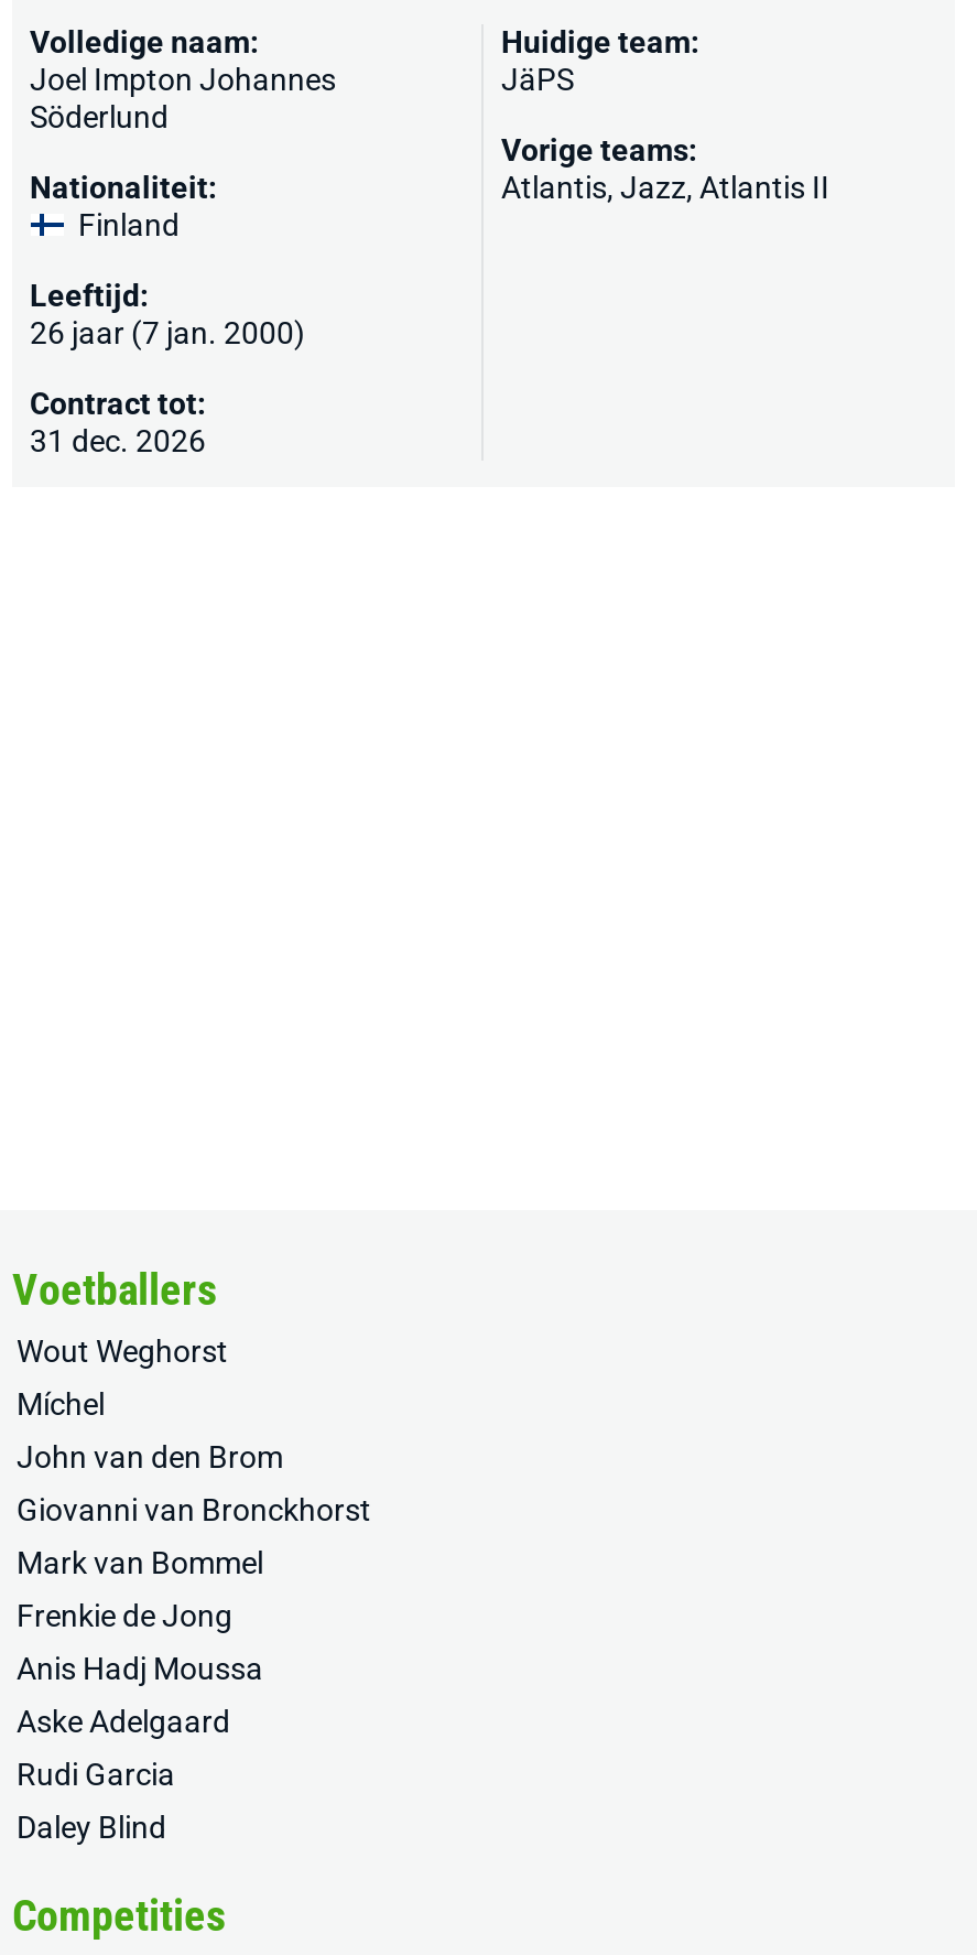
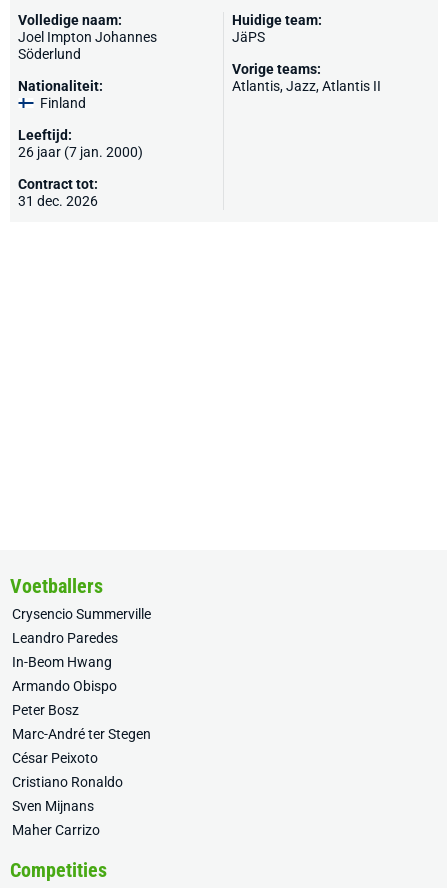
- Wout Weghorst
+ Crysencio Summerville

- Míchel
+ Leandro Paredes

- John van den Brom
+ In-Beom Hwang

- Giovanni van Bronckhorst
+ Armando Obispo

- Mark van Bommel
+ Peter Bosz

- Frenkie de Jong
+ Marc-André ter Stegen

- Anis Hadj Moussa
+ César Peixoto

- Aske Adelgaard
+ Cristiano Ronaldo

- Rudi Garcia
+ Sven Mijnans

- Daley Blind
+ Maher Carrizo
